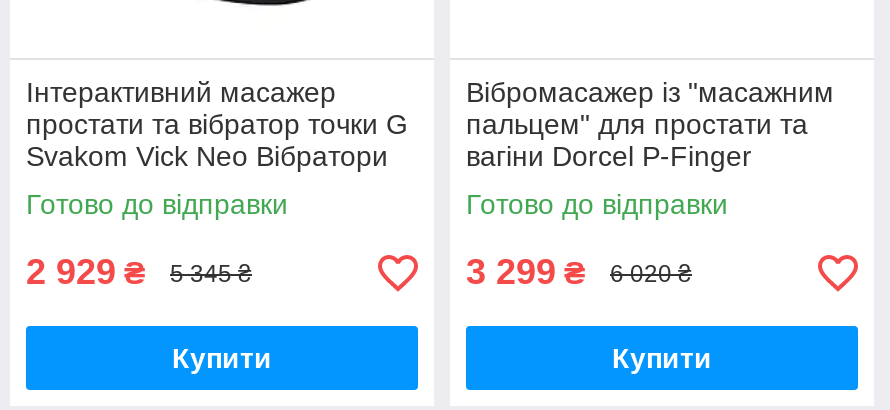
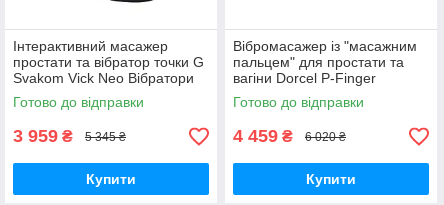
- 2 929 ₴
+ 3 959 ₴

- 3 299 ₴
+ 4 459 ₴
